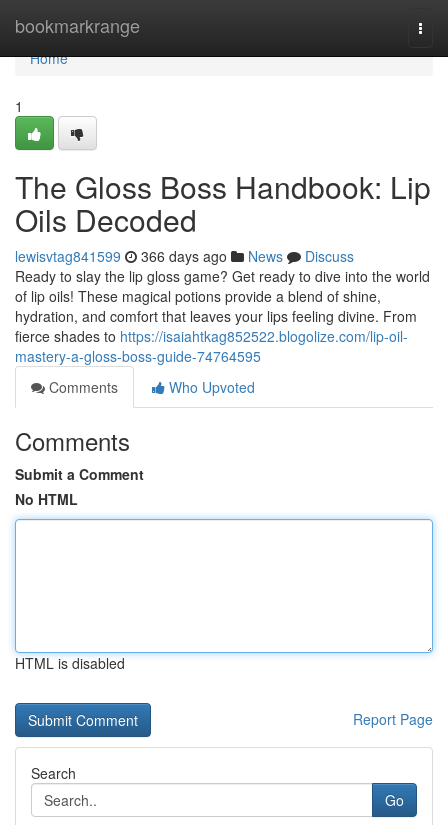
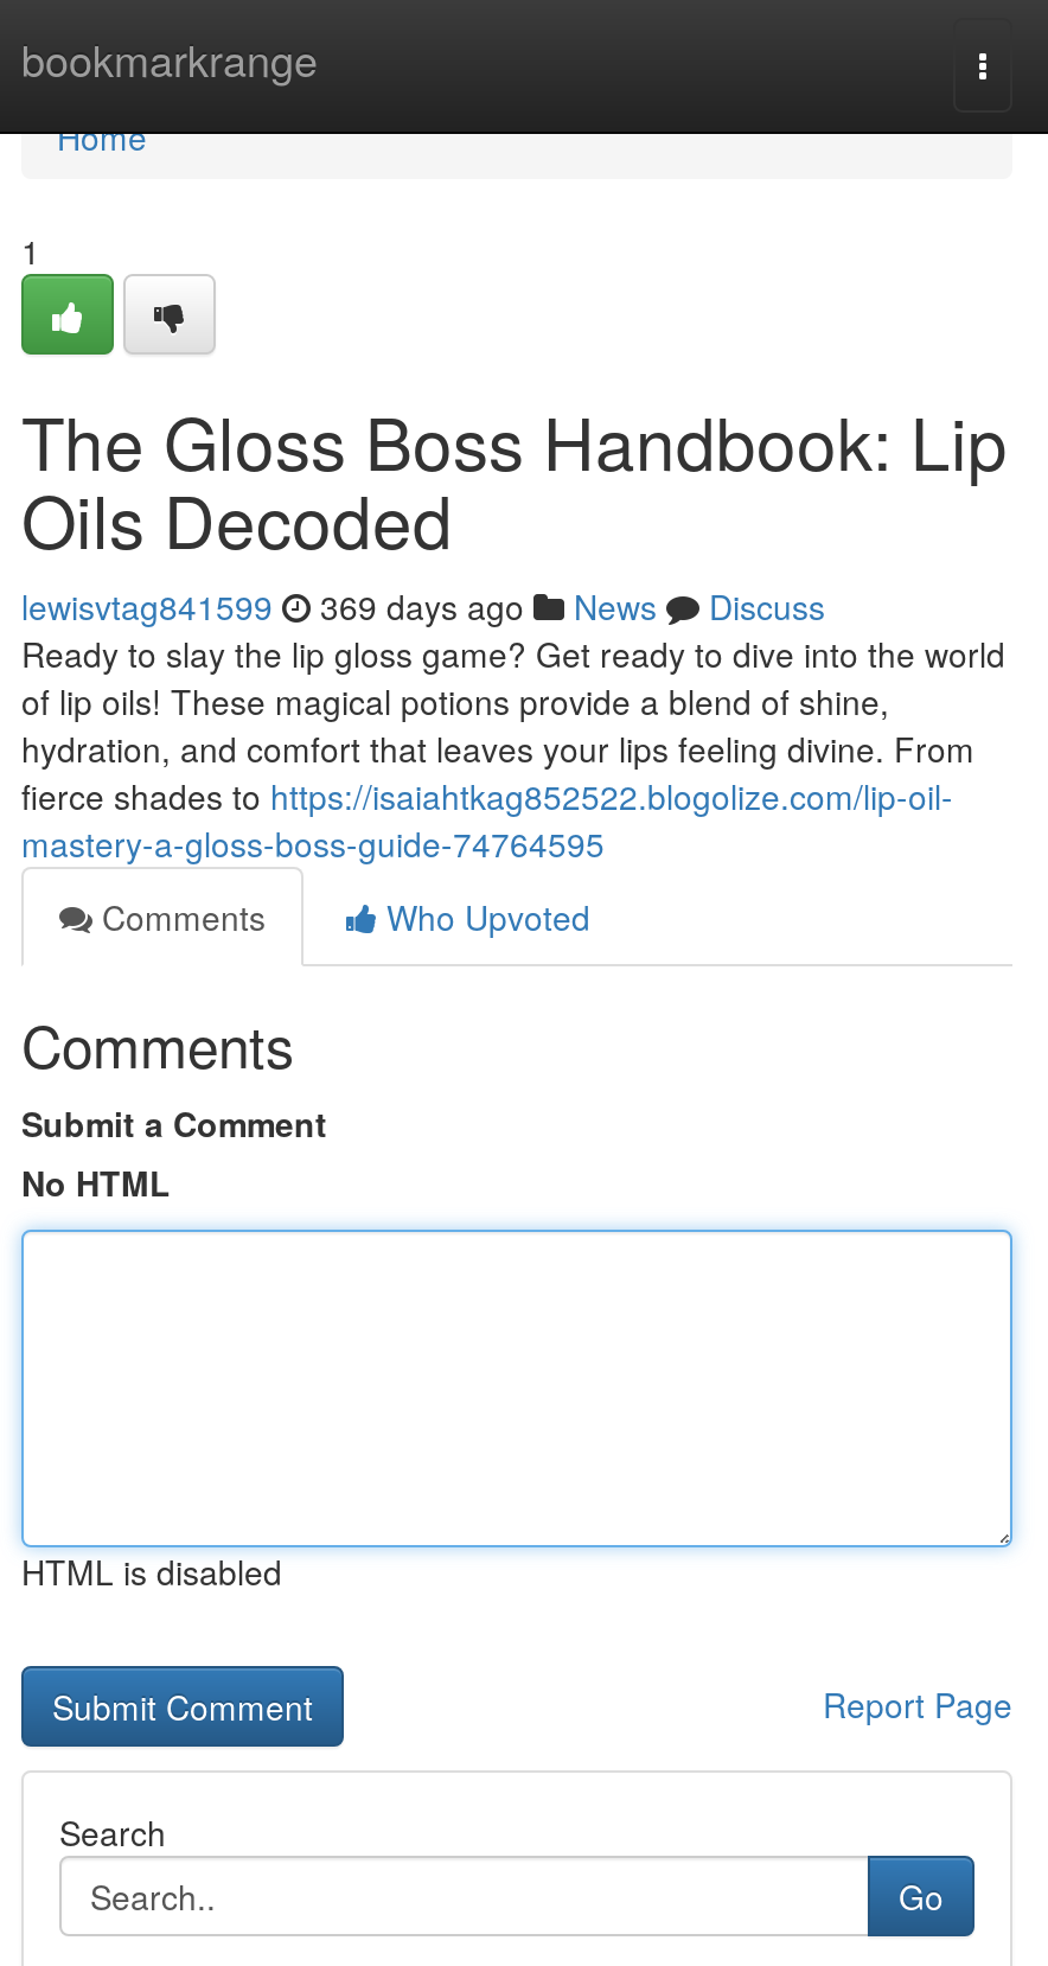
- lewisvtag841599 366 days ago News Discuss
+ lewisvtag841599 369 days ago News Discuss
